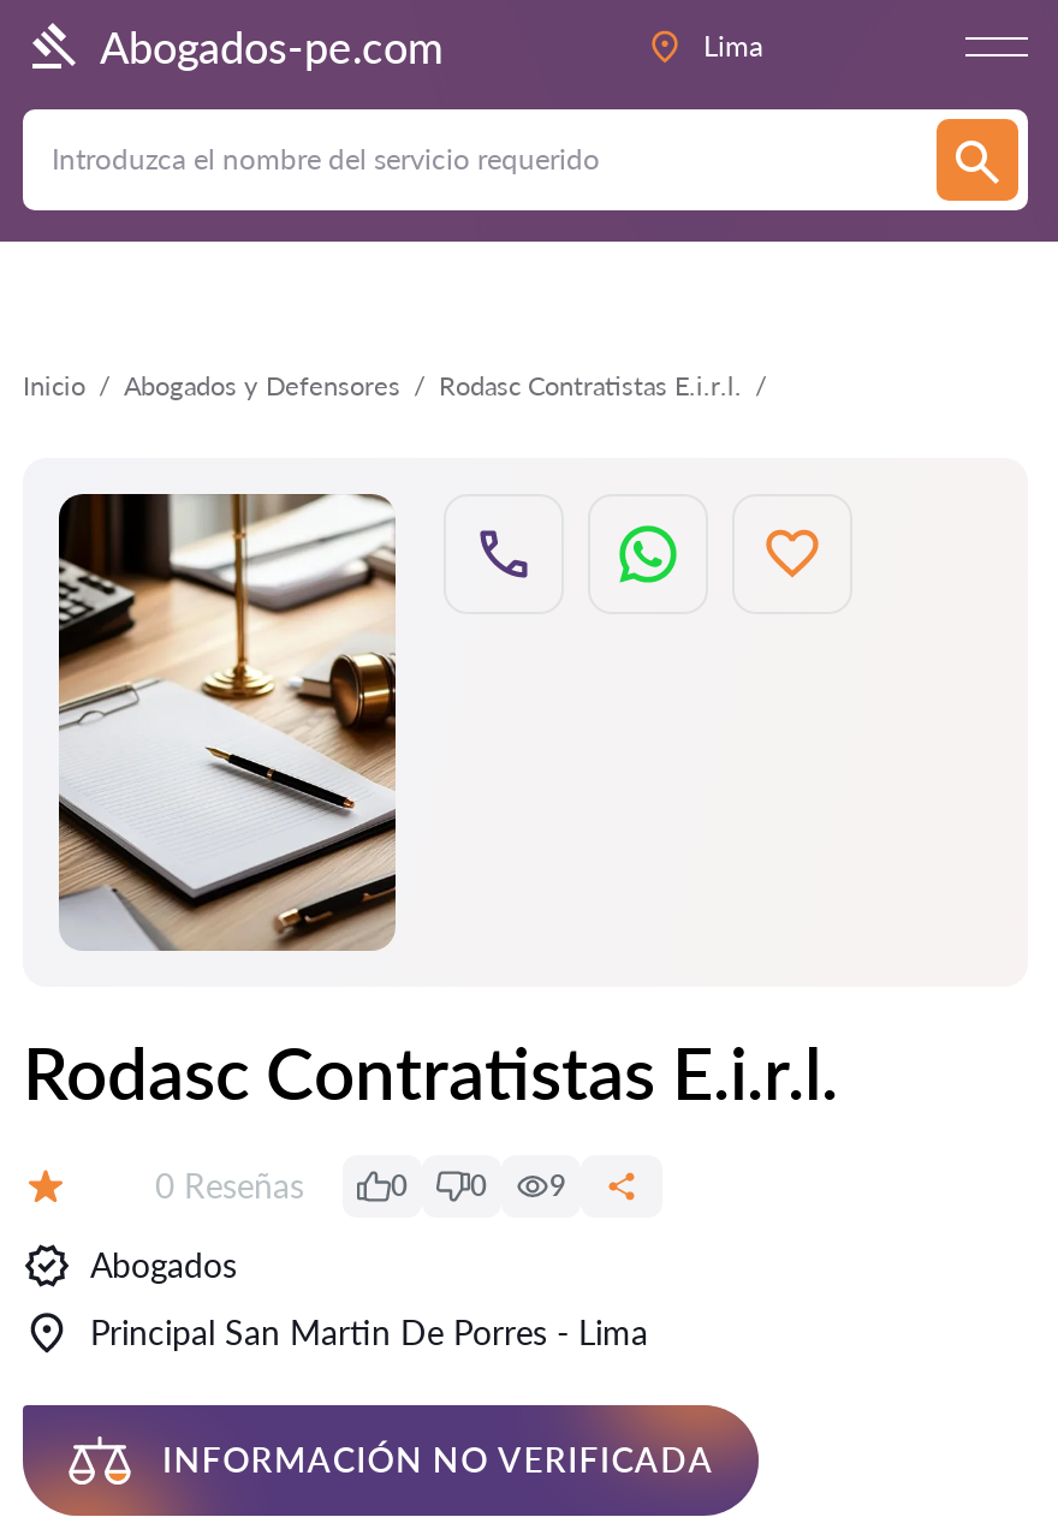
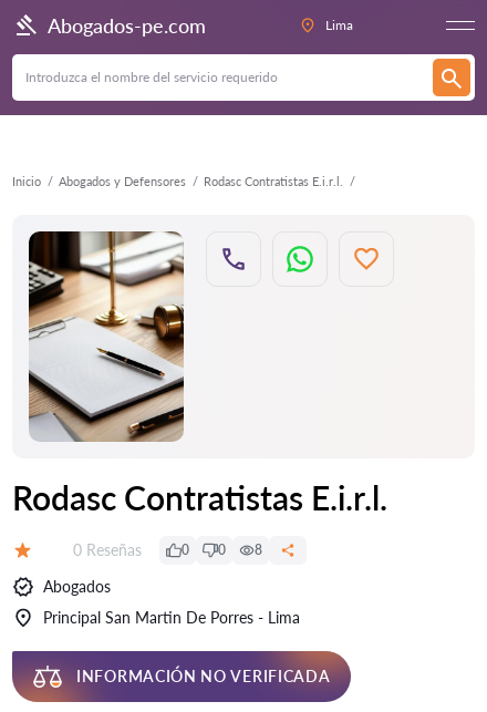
- 9
+ 8
